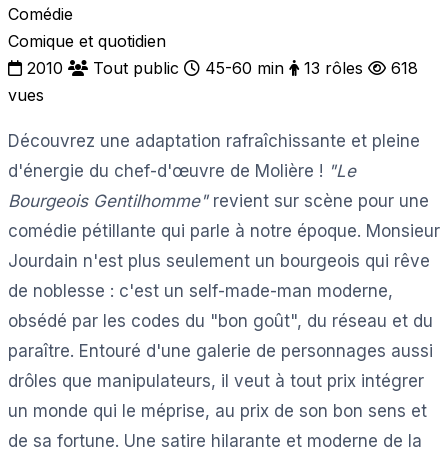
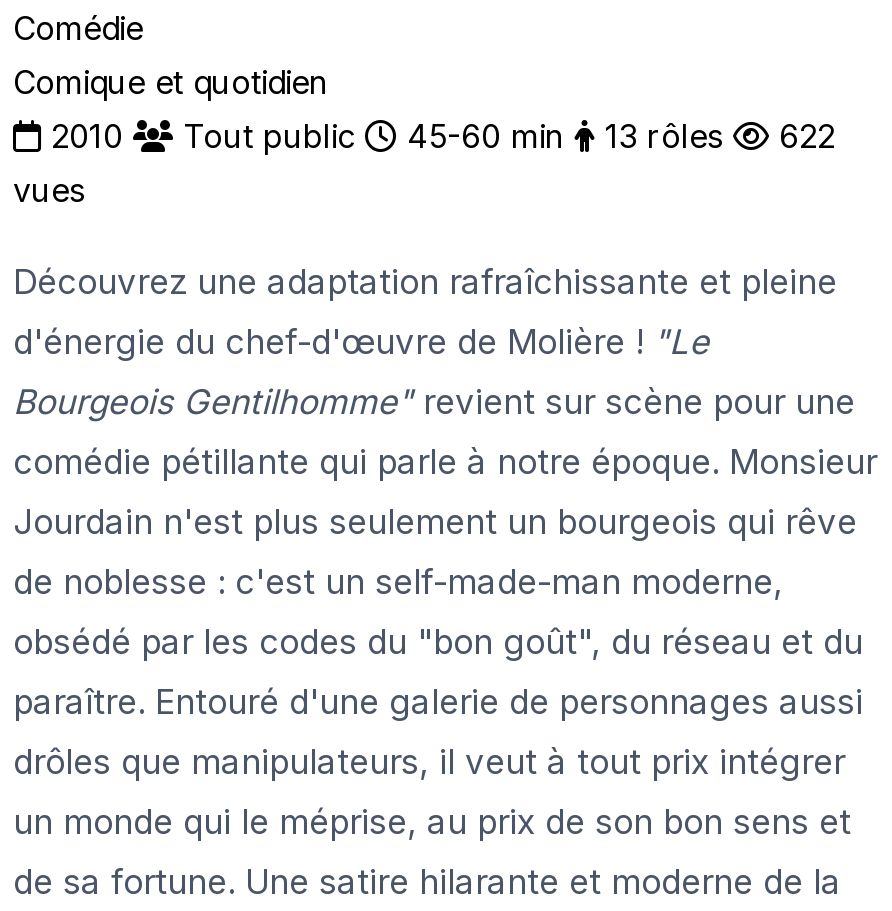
- 2010 Tout public 45-60 min 13 rôles 618
+ 2010 Tout public 45-60 min 13 rôles 622
